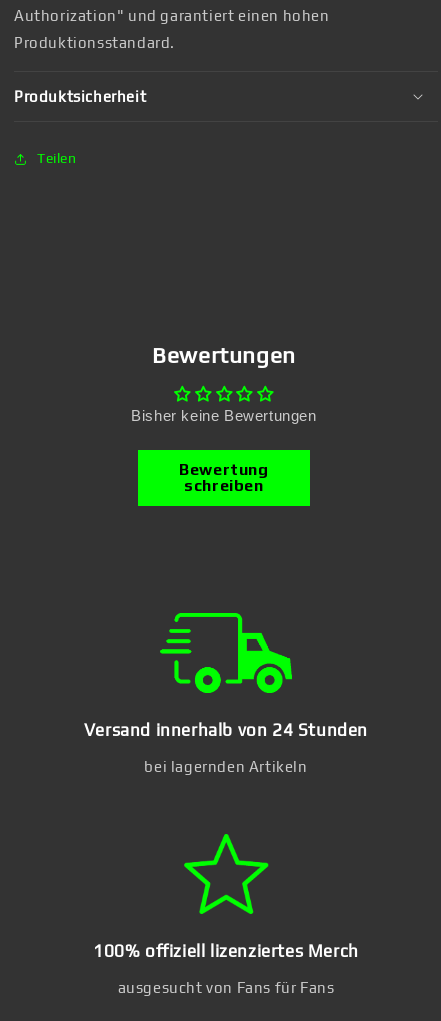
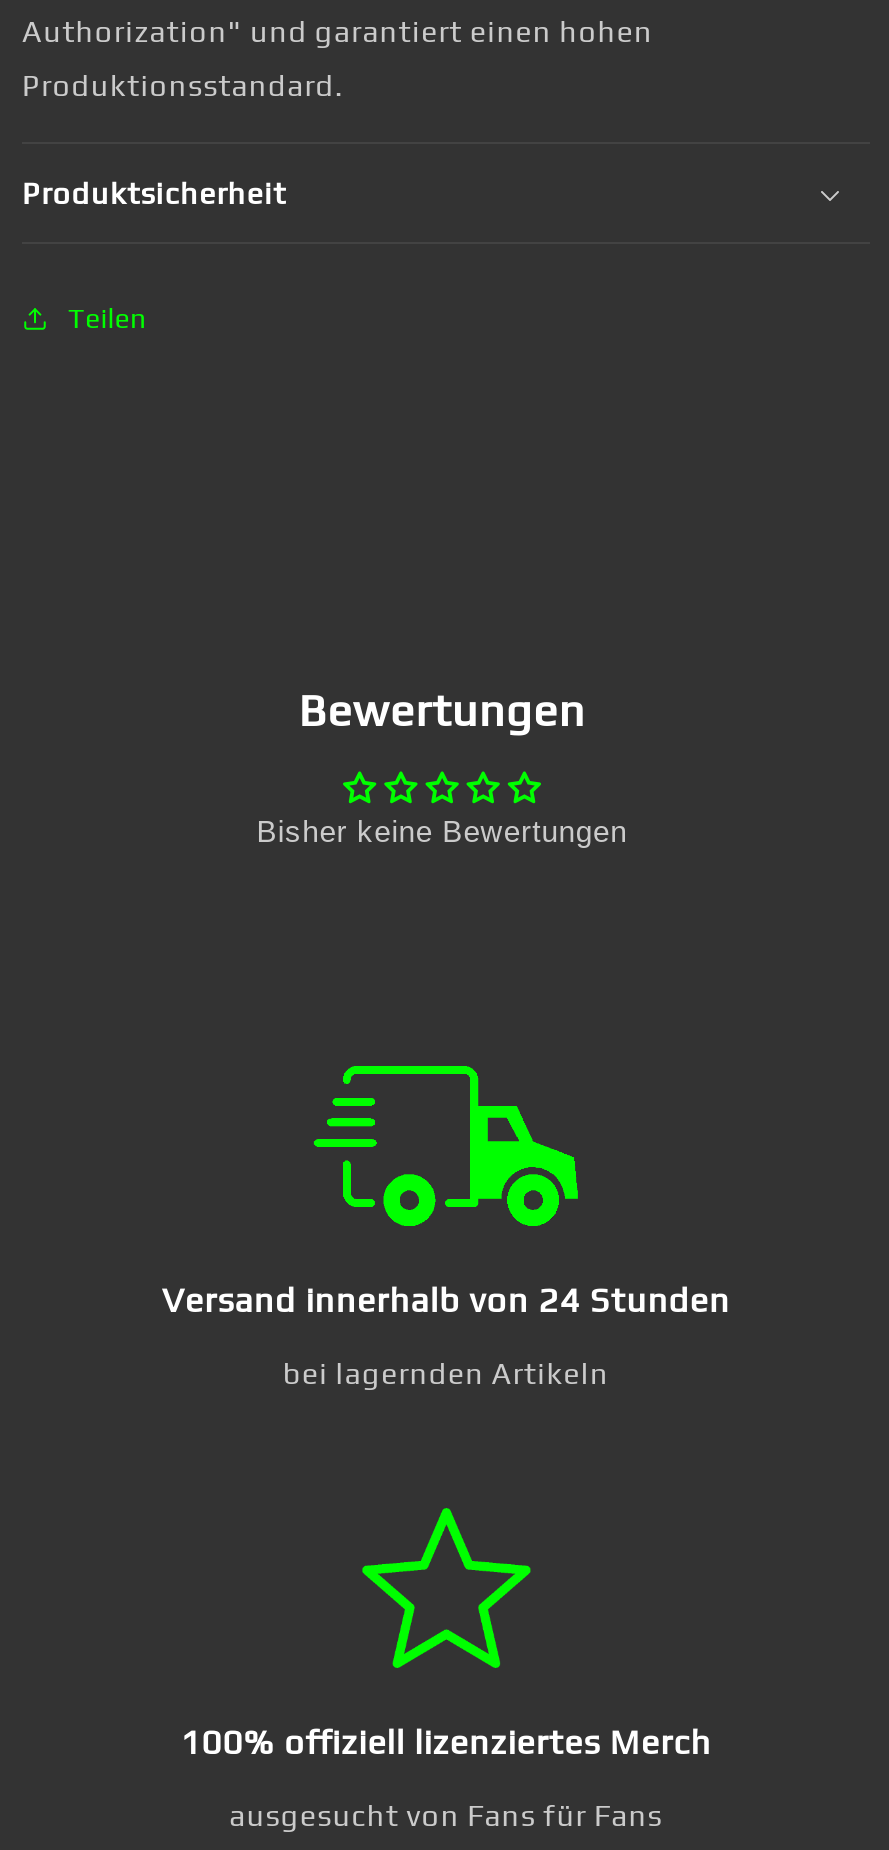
- Bewertung
- schreiben
